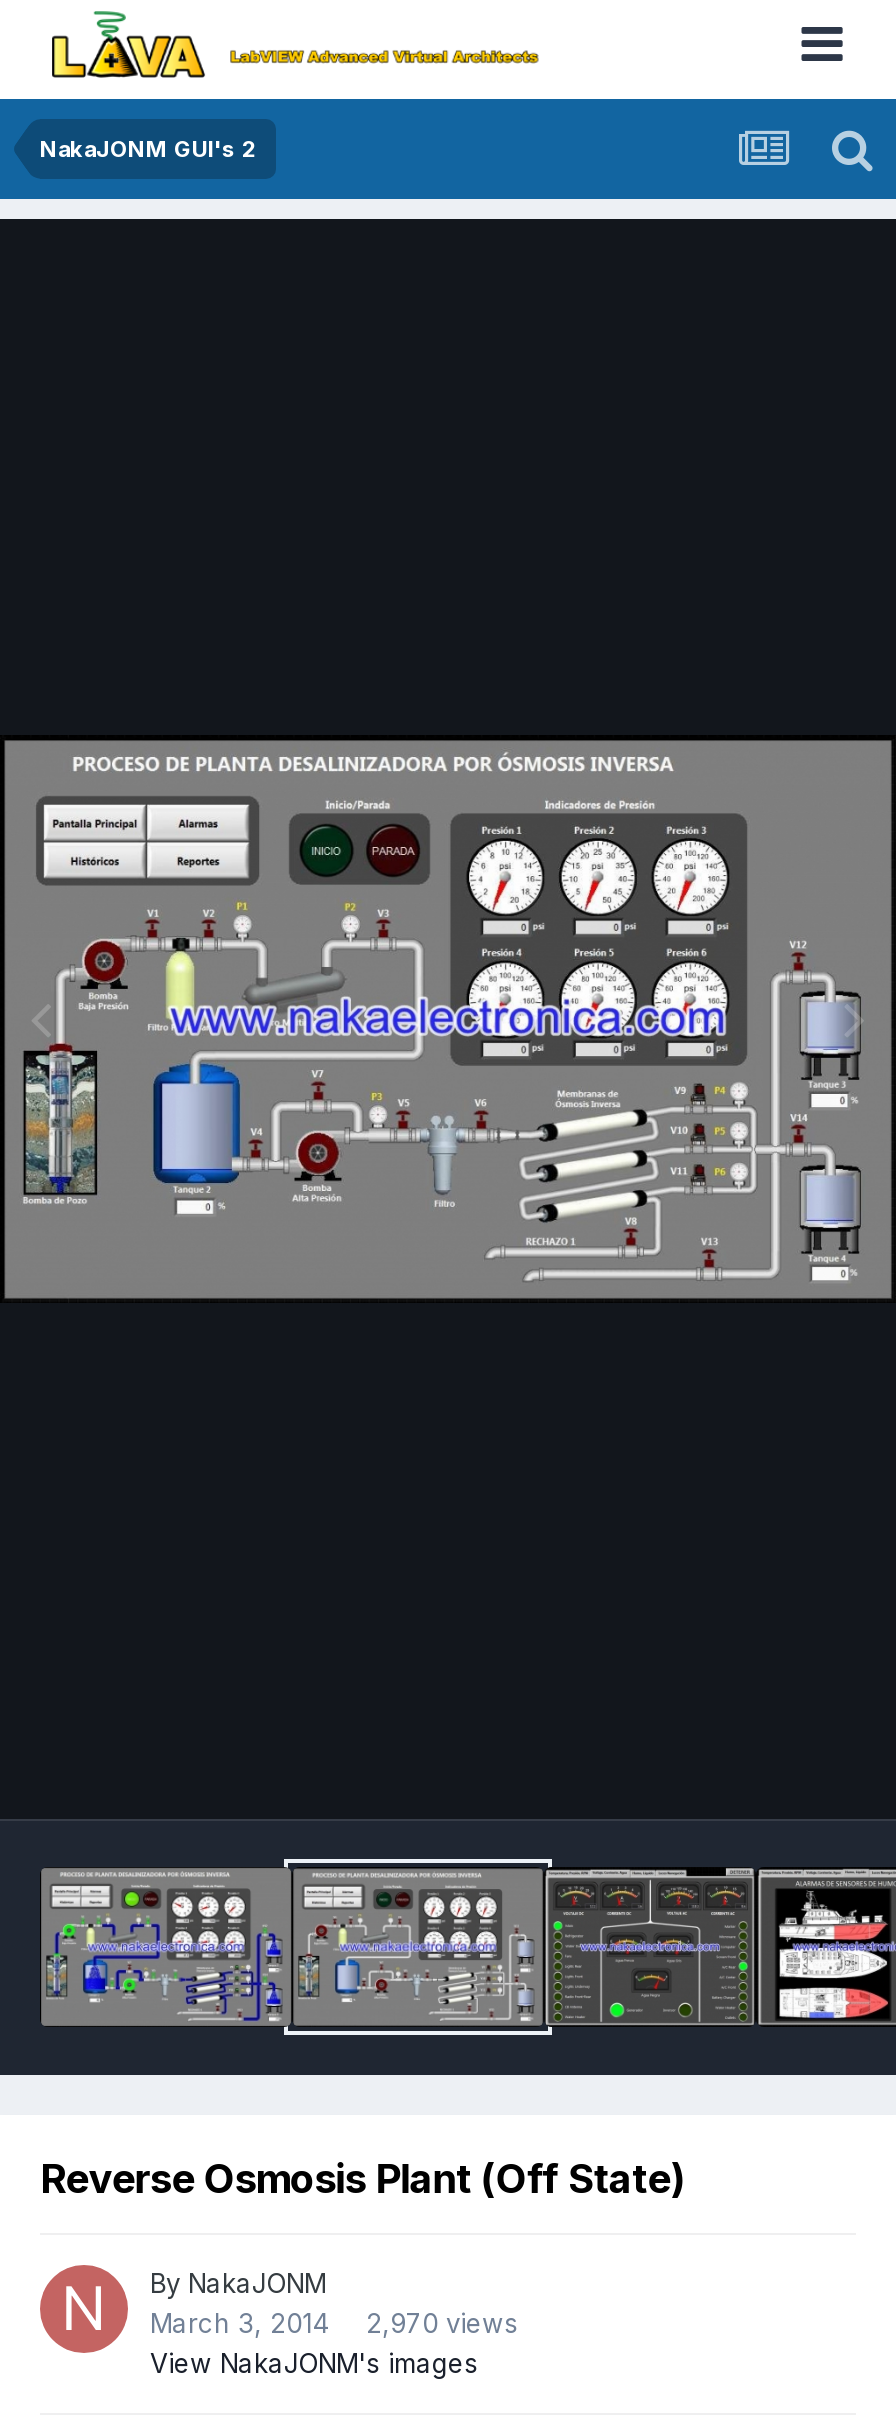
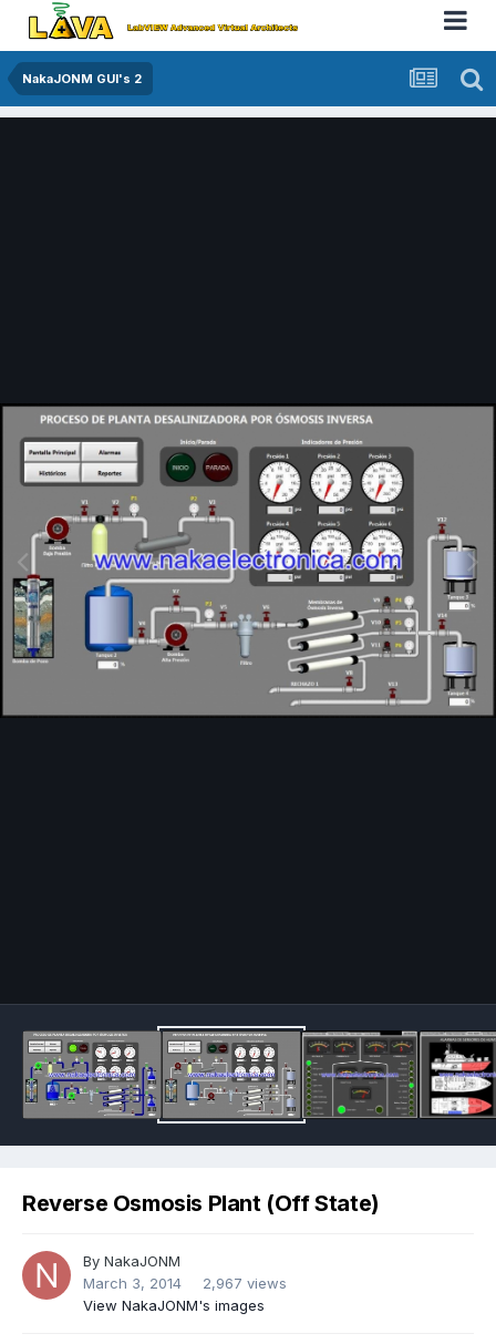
- March 3, 2014 2,970 views
+ March 3, 2014 2,967 views
